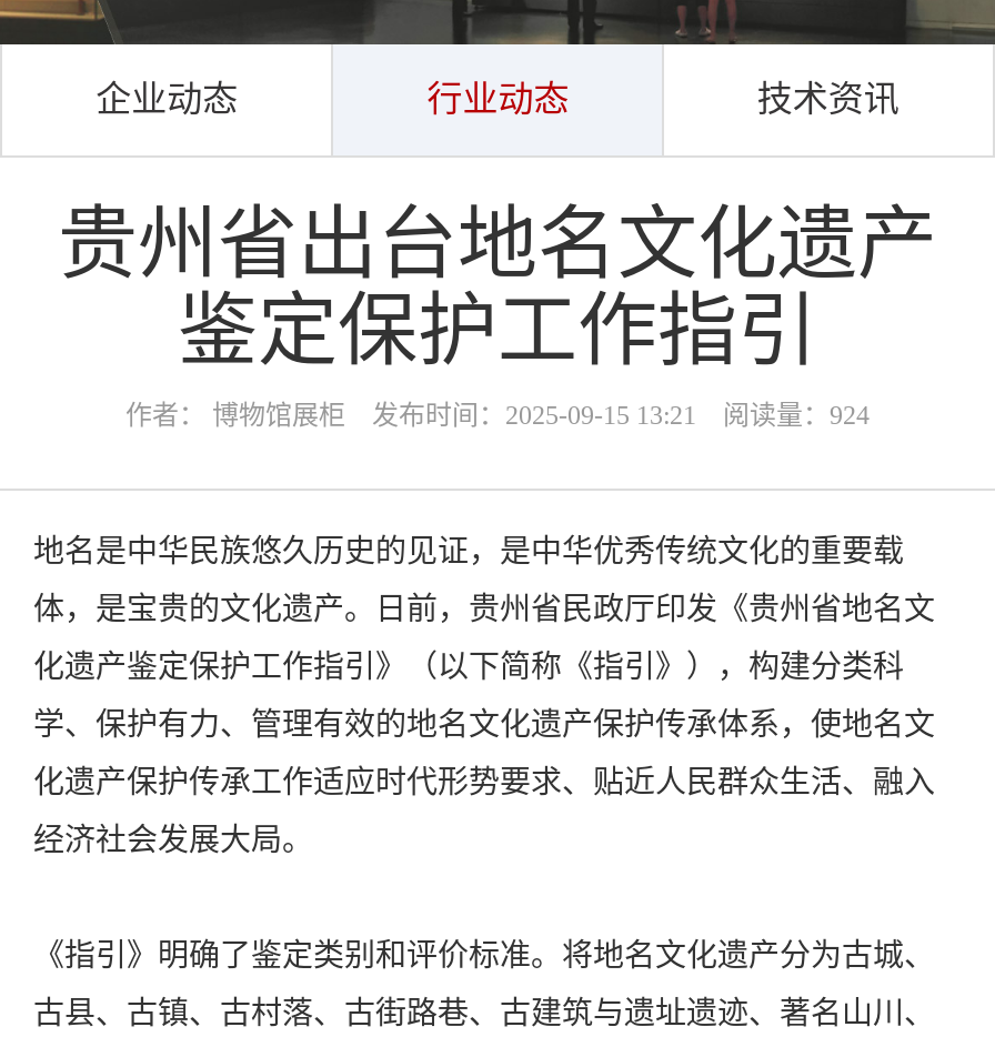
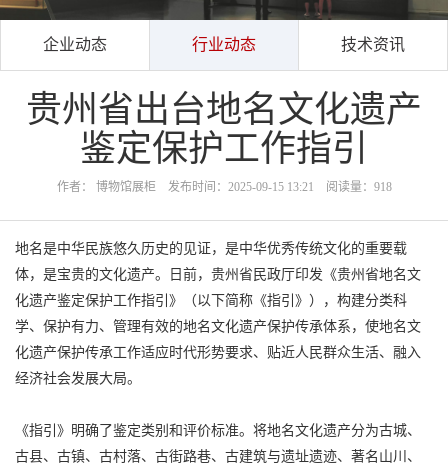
- 作者： 博物馆展柜 发布时间：2025-09-15 13:21 阅读量：924
+ 作者： 博物馆展柜 发布时间：2025-09-15 13:21 阅读量：918
